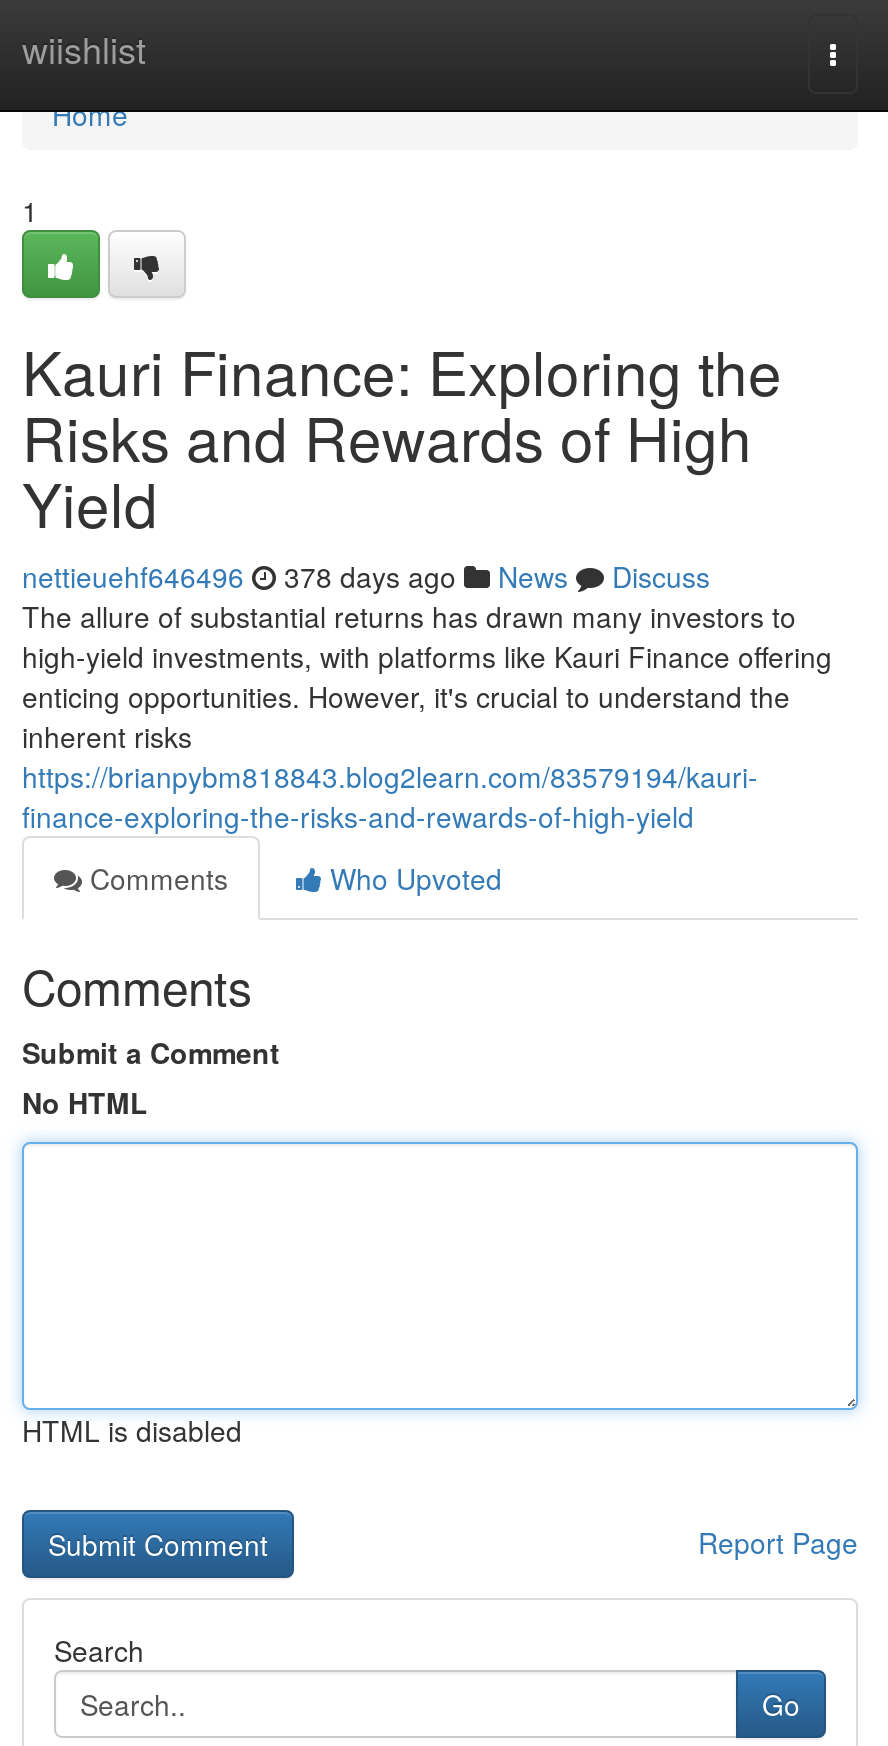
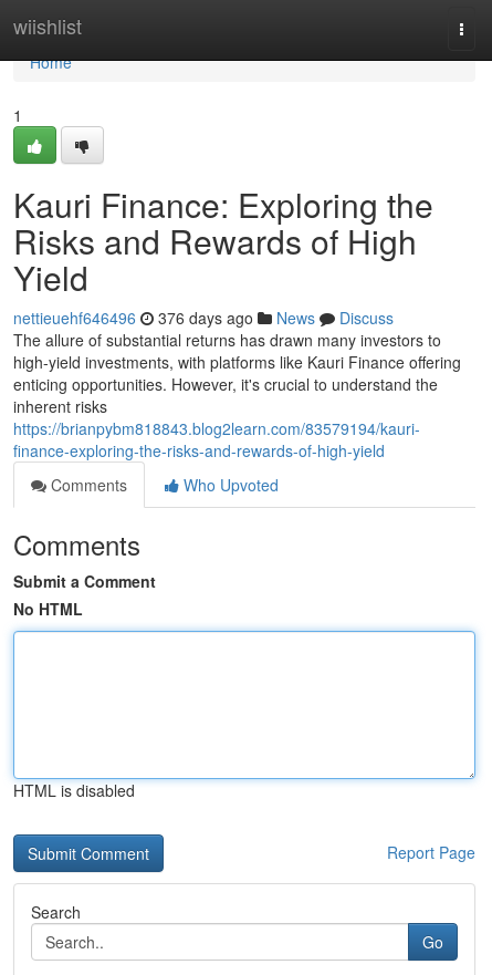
- nettieuehf646496 378 days ago News Discuss
+ nettieuehf646496 376 days ago News Discuss
